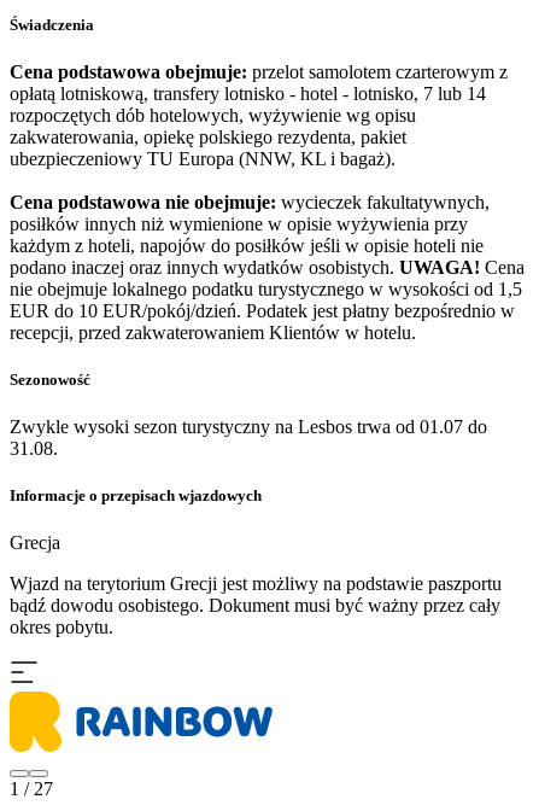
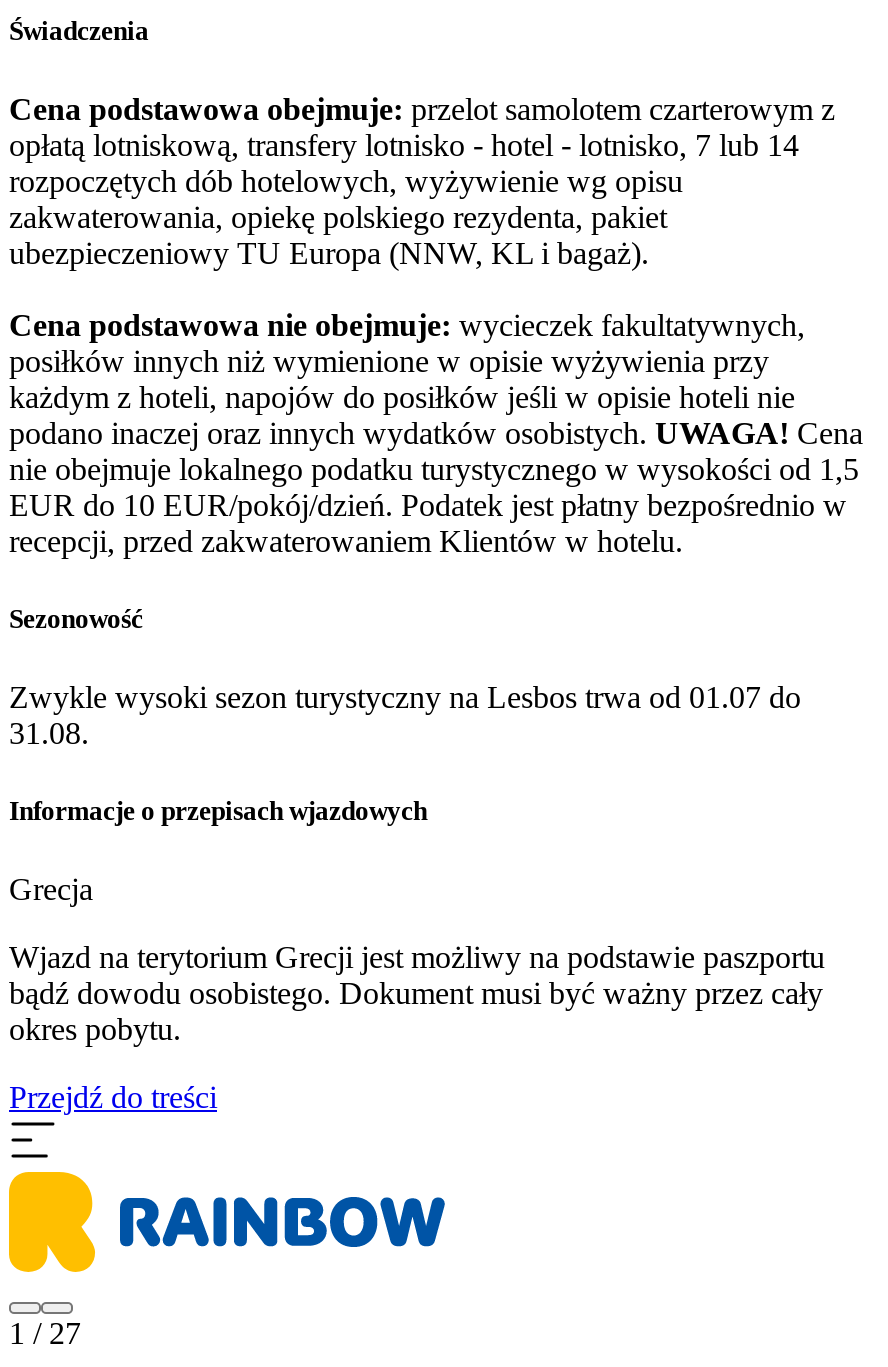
+ Przejdź do treści
